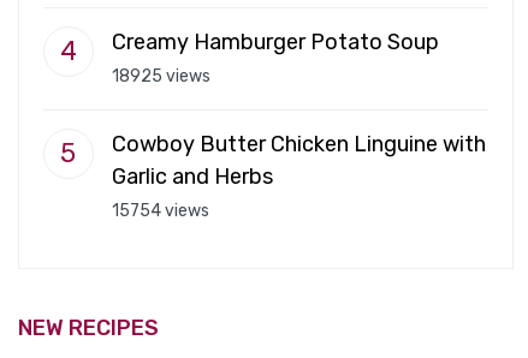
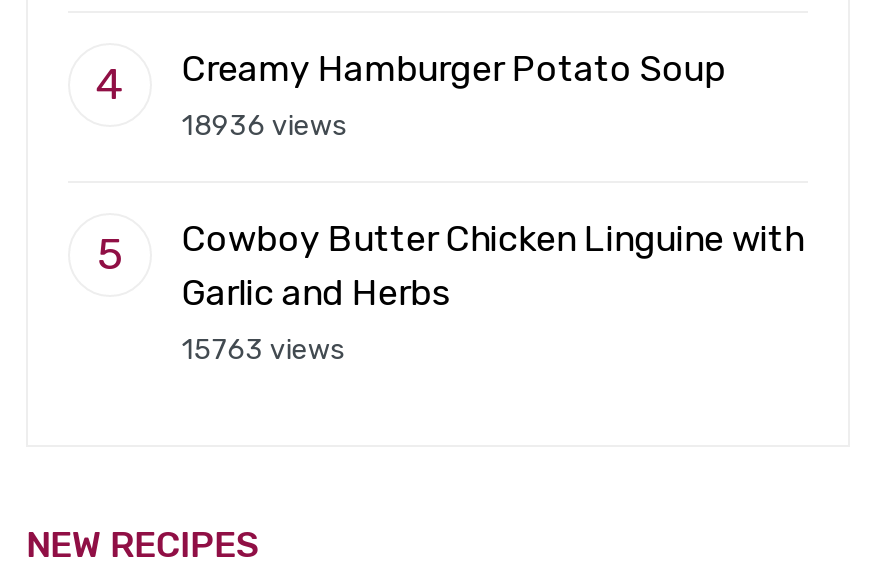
- 18925 views
+ 18936 views

- 15754 views
+ 15763 views
